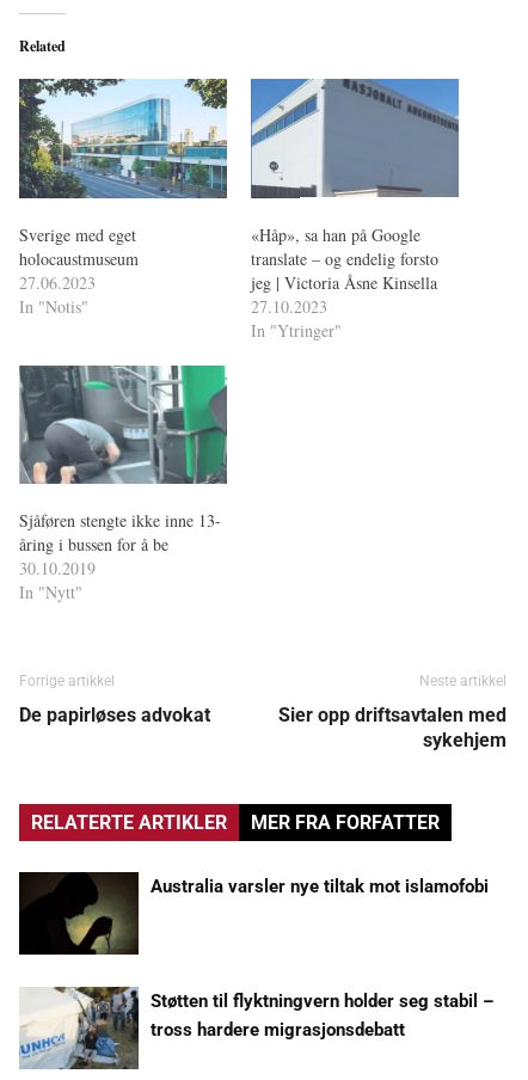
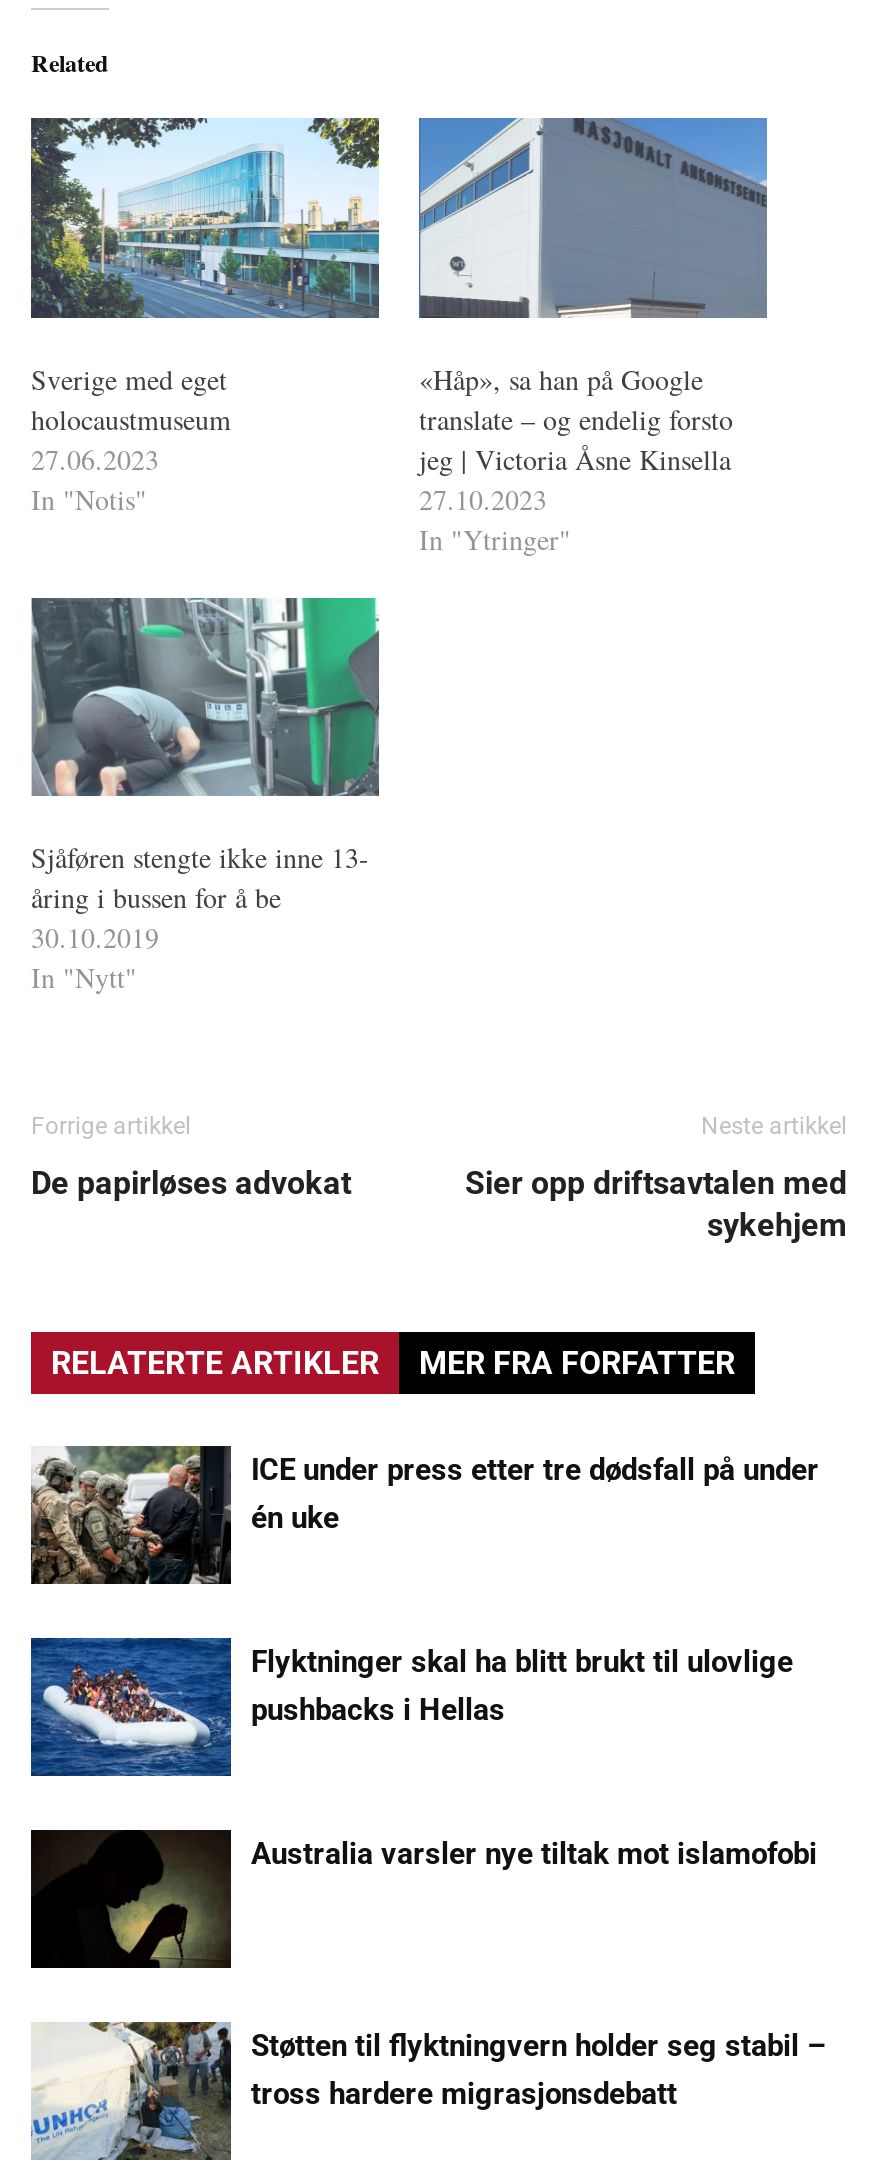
+ [image]
+ ICE under press etter tre dødsfall på under
+ én uke

+ [image]
+ Flyktninger skal ha blitt brukt til ulovlige
+ pushbacks i Hellas
